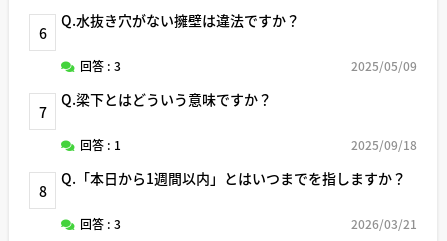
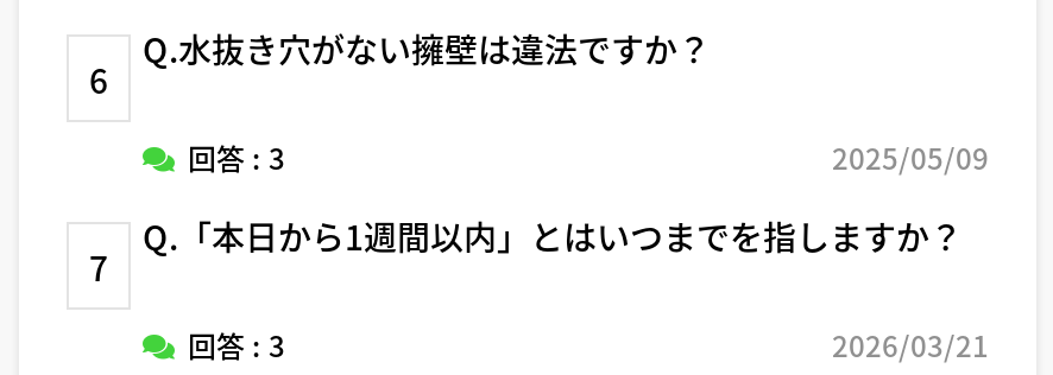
- Q.梁下とはどういう意味ですか？
- 回答 : 1
- 2025/09/18
- 8
